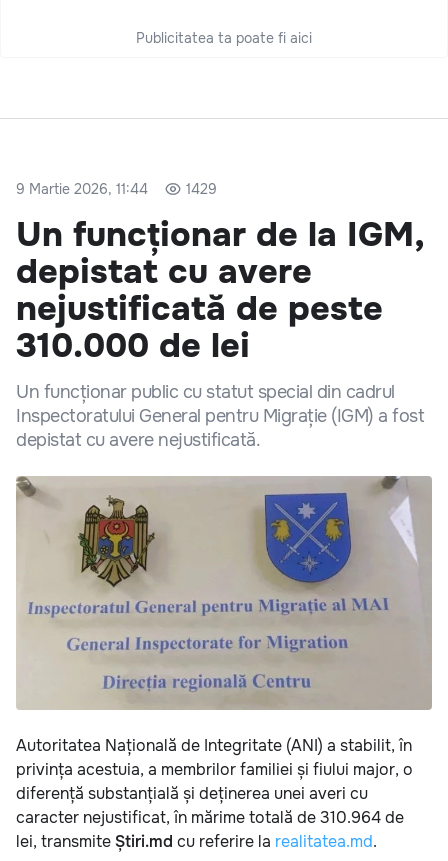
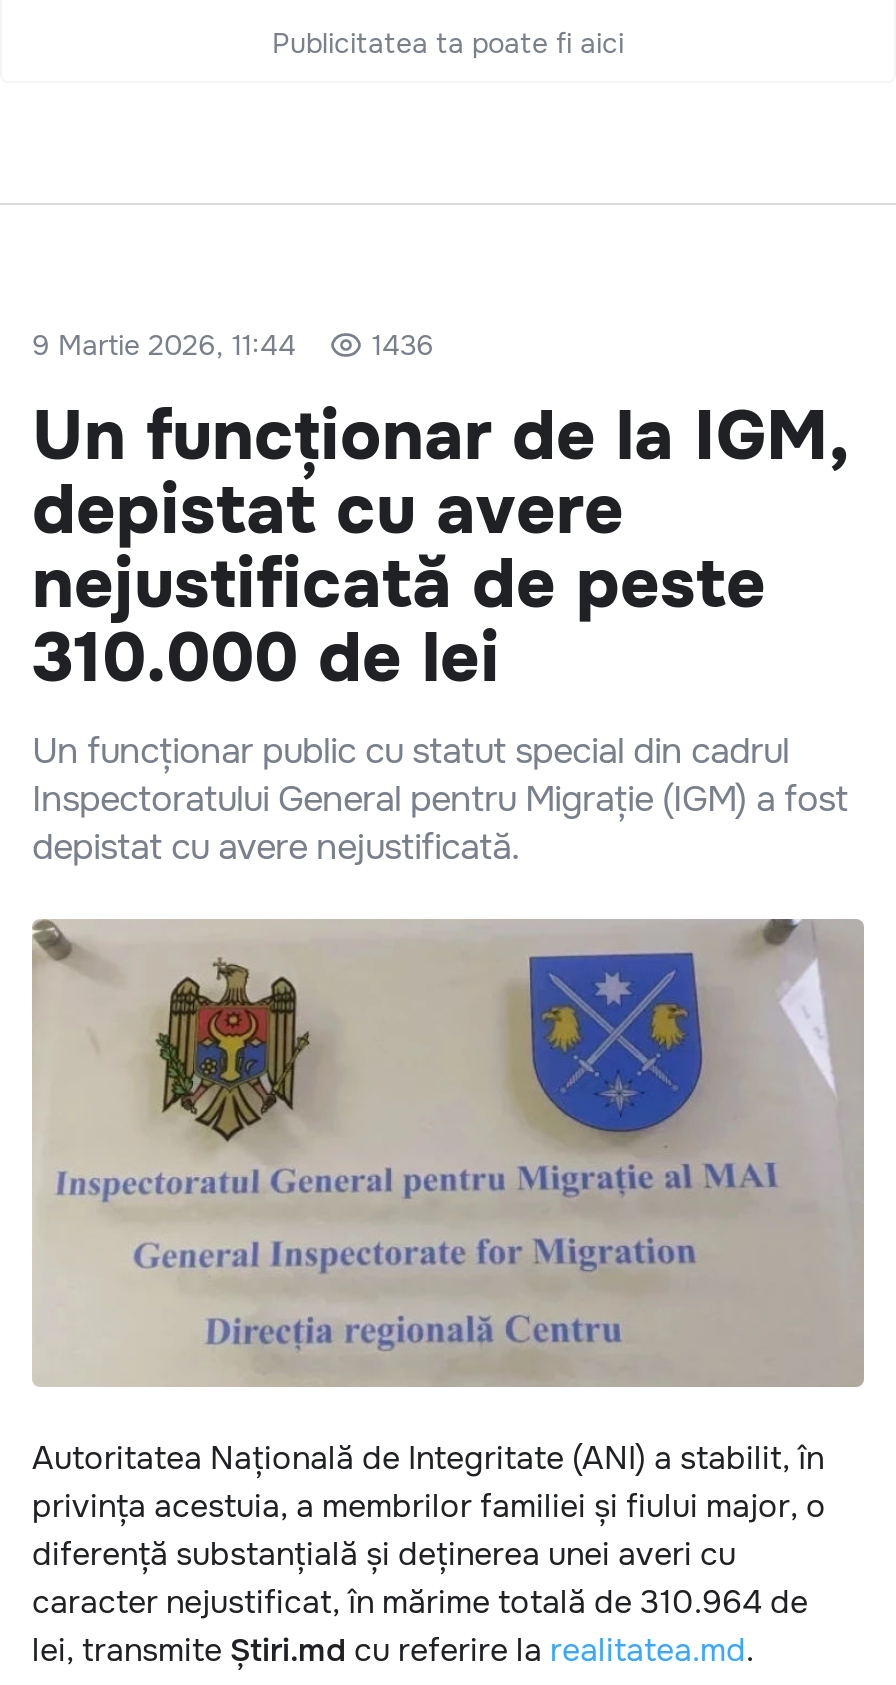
- 1429
+ 1436
